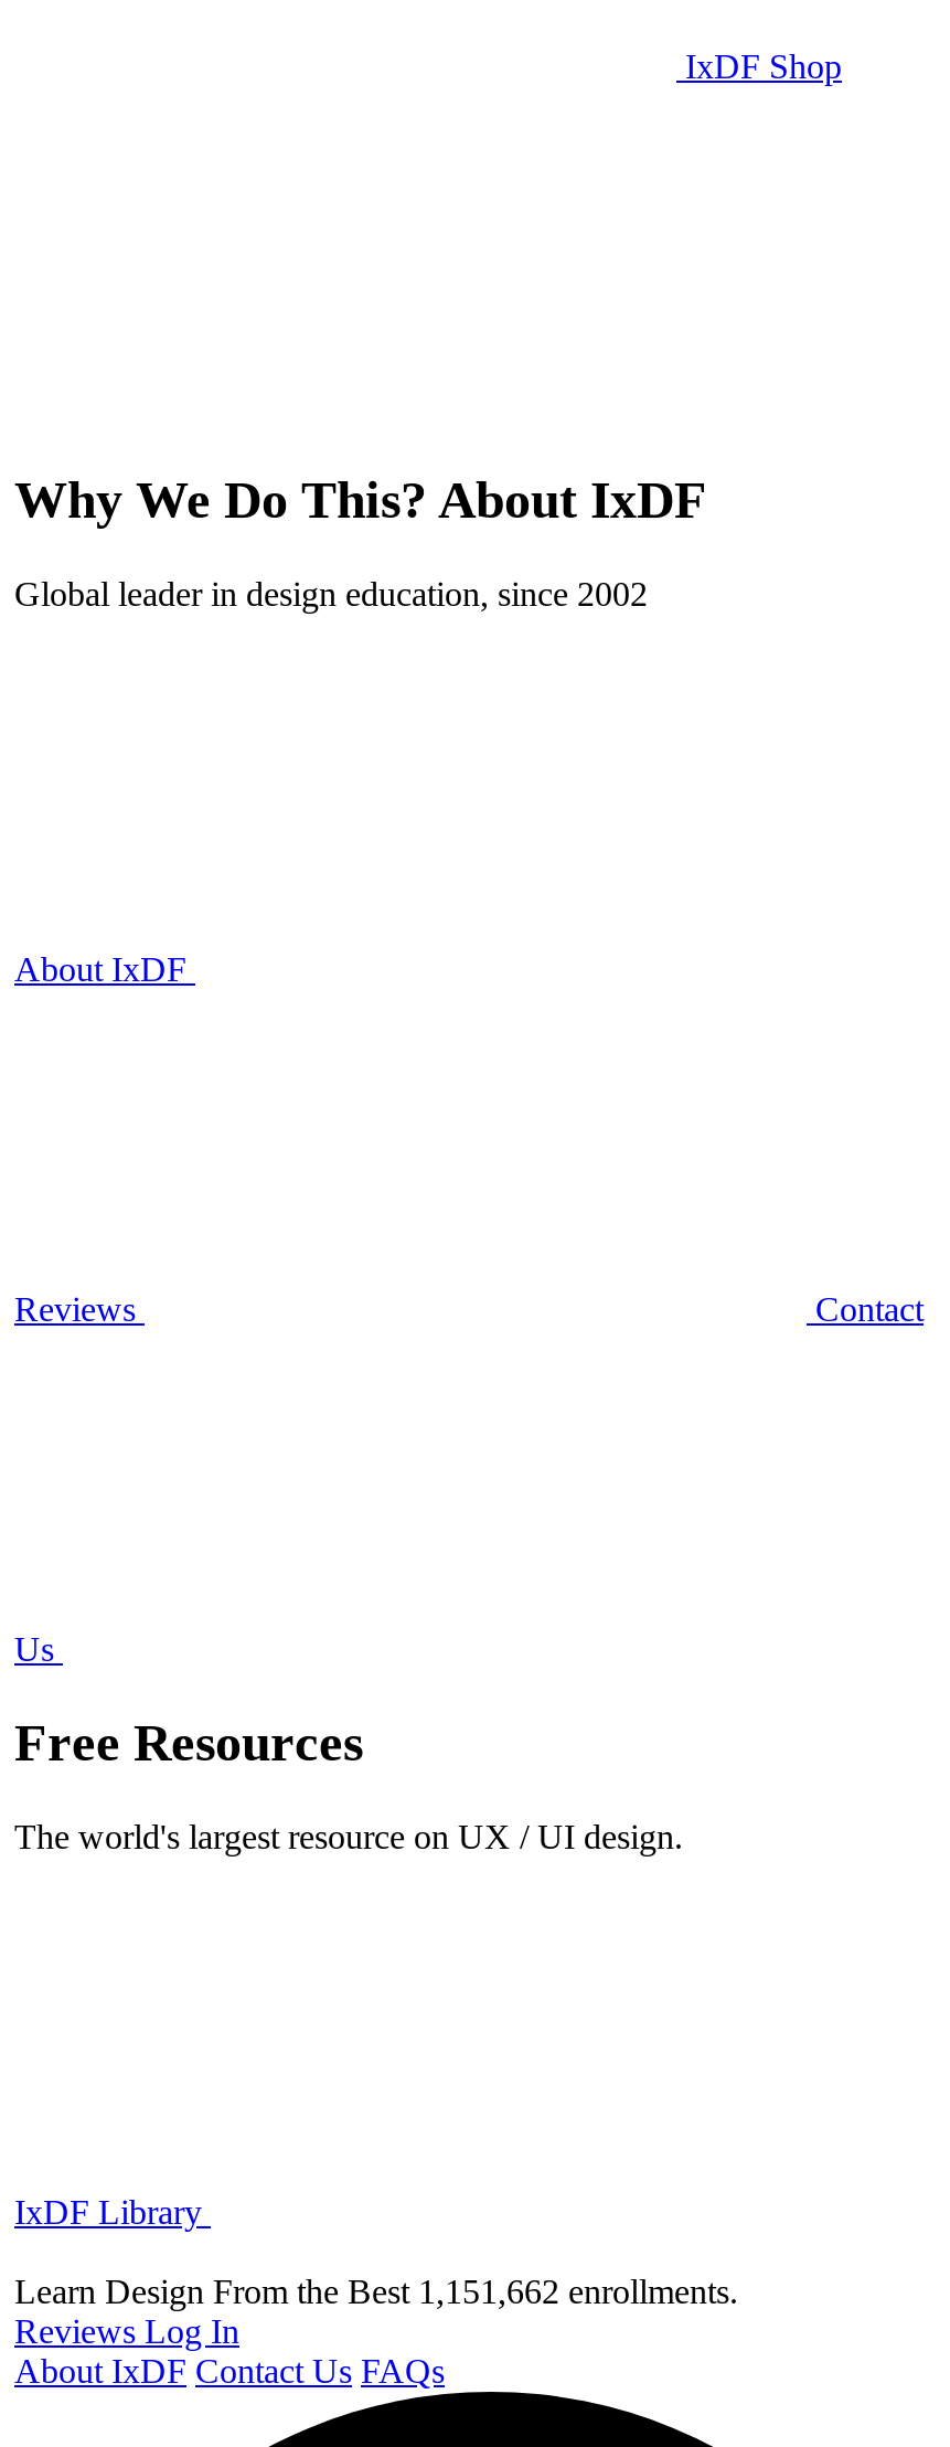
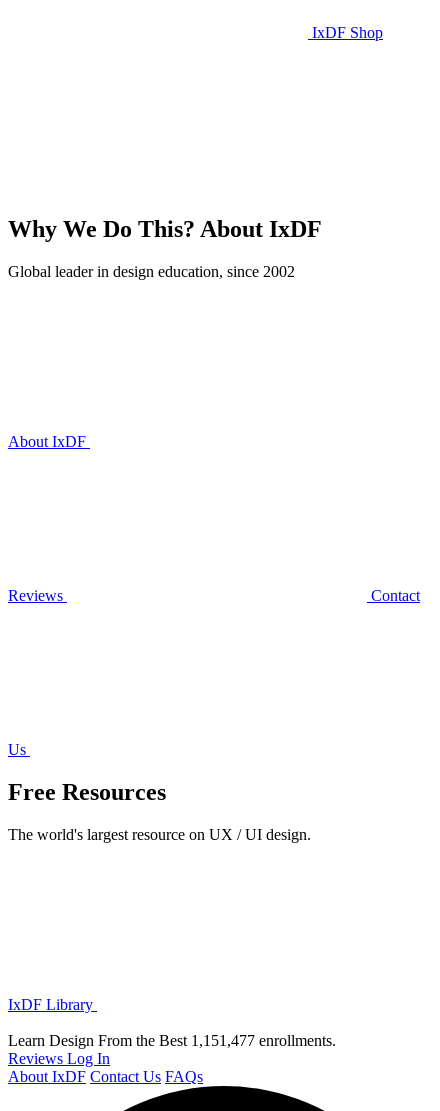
- Learn Design From the Best 1,151,662 enrollments.
+ Learn Design From the Best 1,151,477 enrollments.
